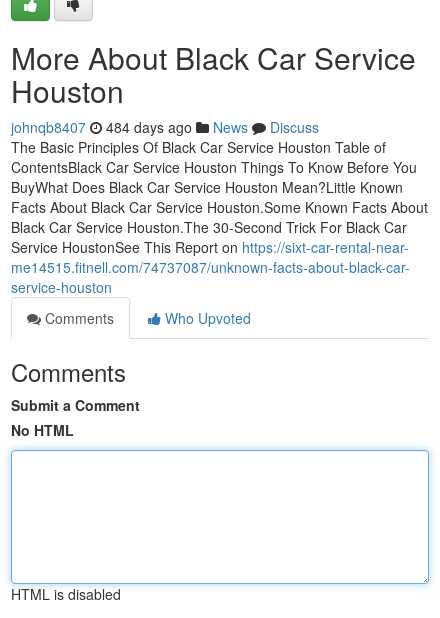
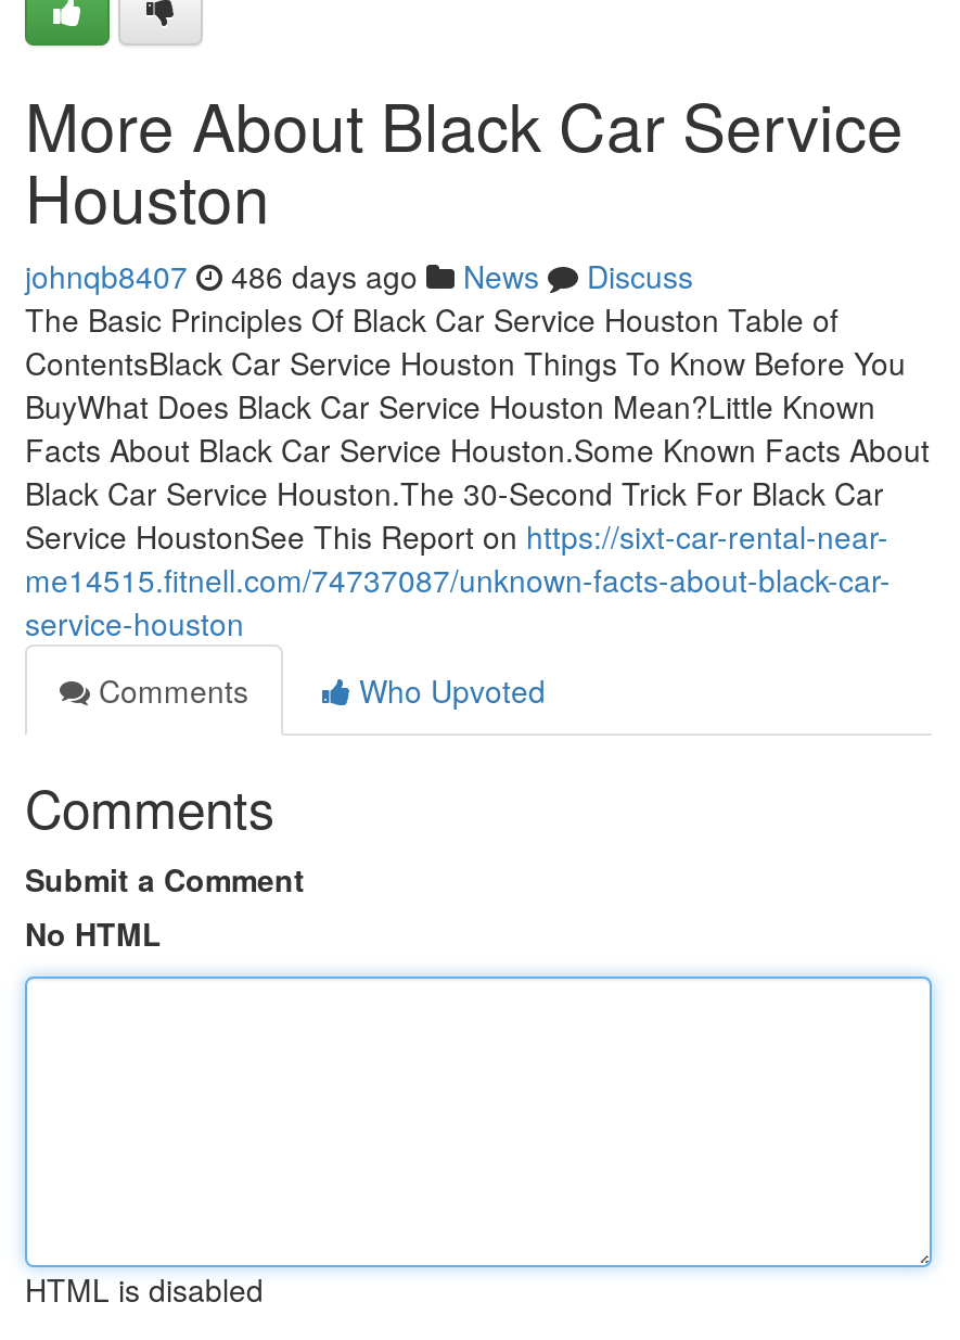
- johnqb8407 484 days ago News Discuss
+ johnqb8407 486 days ago News Discuss
